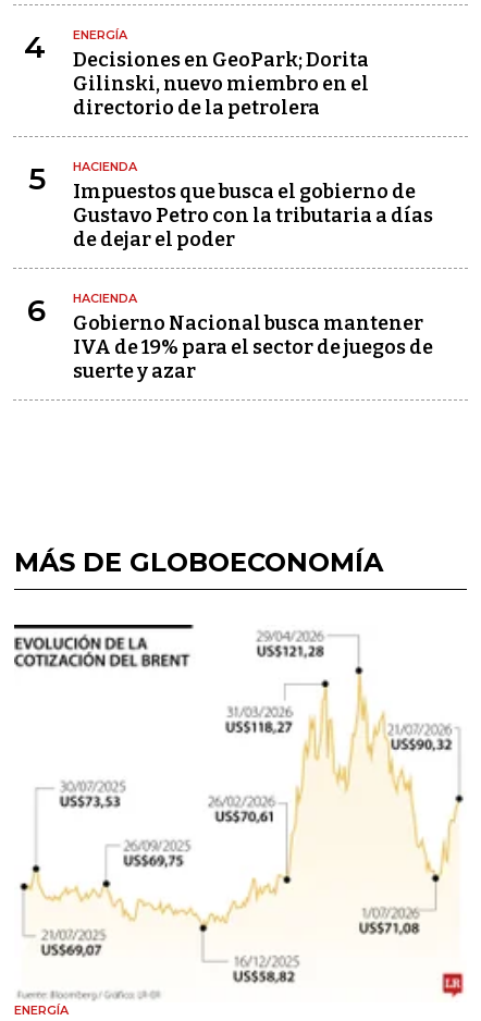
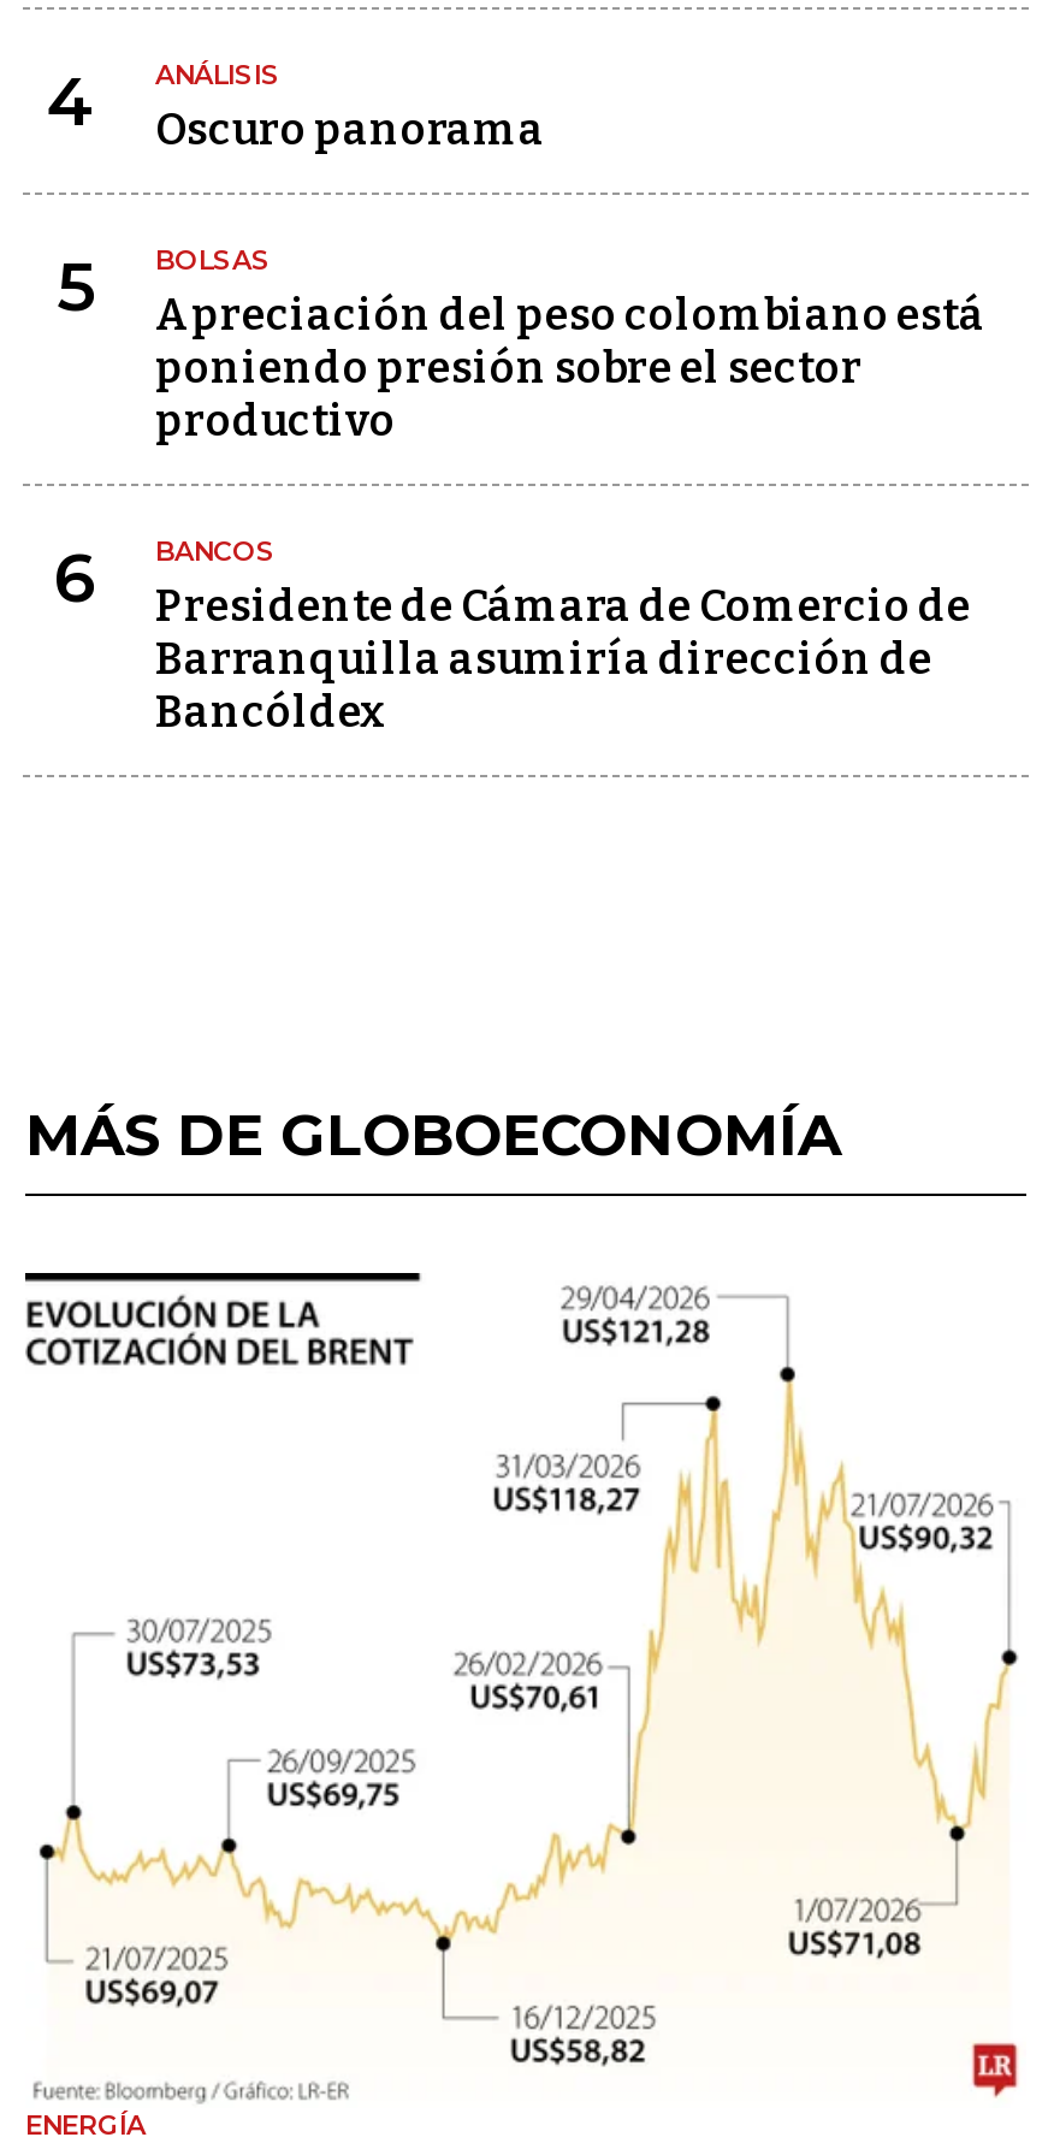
- ENERGÍA
- Decisiones en GeoPark; Dorita
- Gilinski, nuevo miembro en el
- directorio de la petrolera
+ ANÁLISIS
+ Oscuro panorama

- HACIENDA
- Impuestos que busca el gobierno de
- Gustavo Petro con la tributaria a días
- de dejar el poder
+ BOLSAS
+ Apreciación del peso colombiano está
+ poniendo presión sobre el sector
+ productivo

- HACIENDA
- Gobierno Nacional busca mantener
- IVA de 19% para el sector de juegos de
- suerte y azar
+ BANCOS
+ Presidente de Cámara de Comercio de
+ Barranquilla asumiría dirección de
+ Bancóldex
